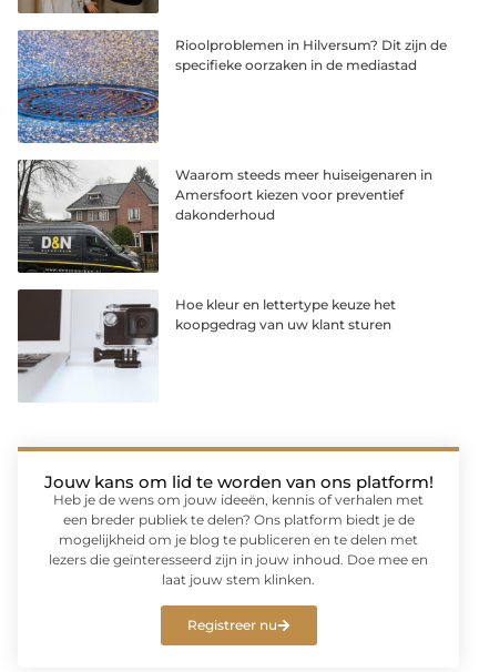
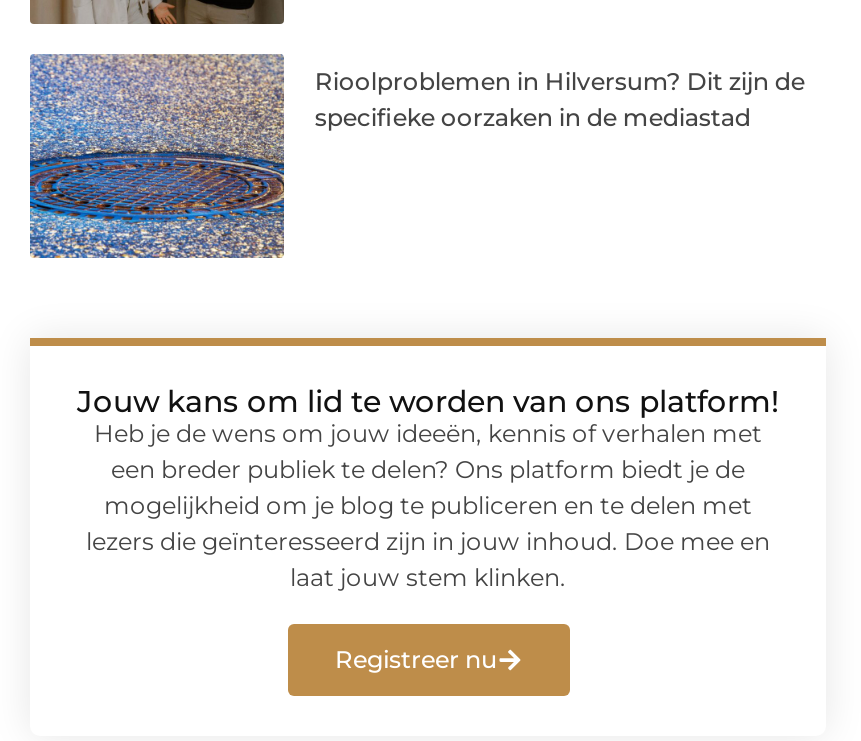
- [image]
- Waarom steeds meer huiseigenaren in
- Amersfoort kiezen voor preventief
- dakonderhoud

- [image]
- Hoe kleur en lettertype keuze het
- koopgedrag van uw klant sturen
